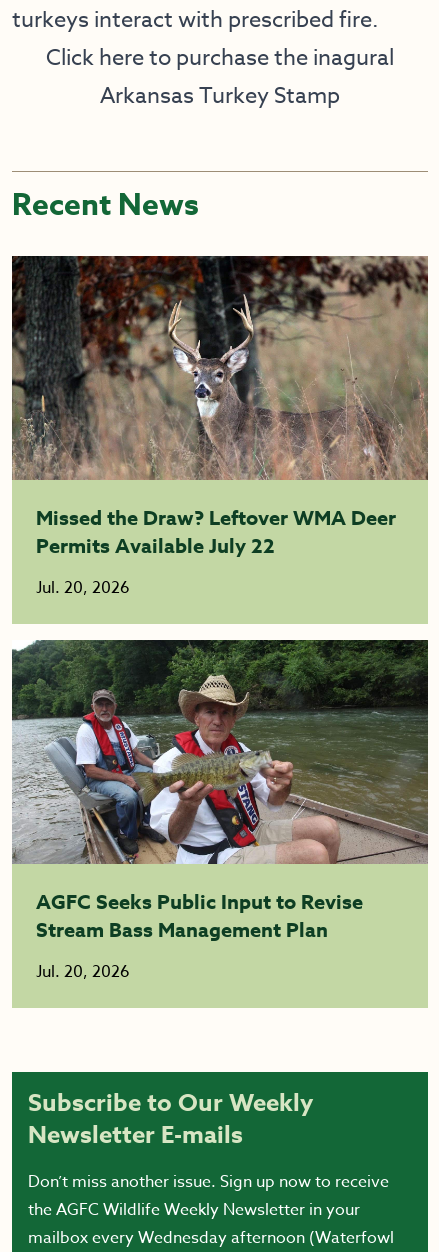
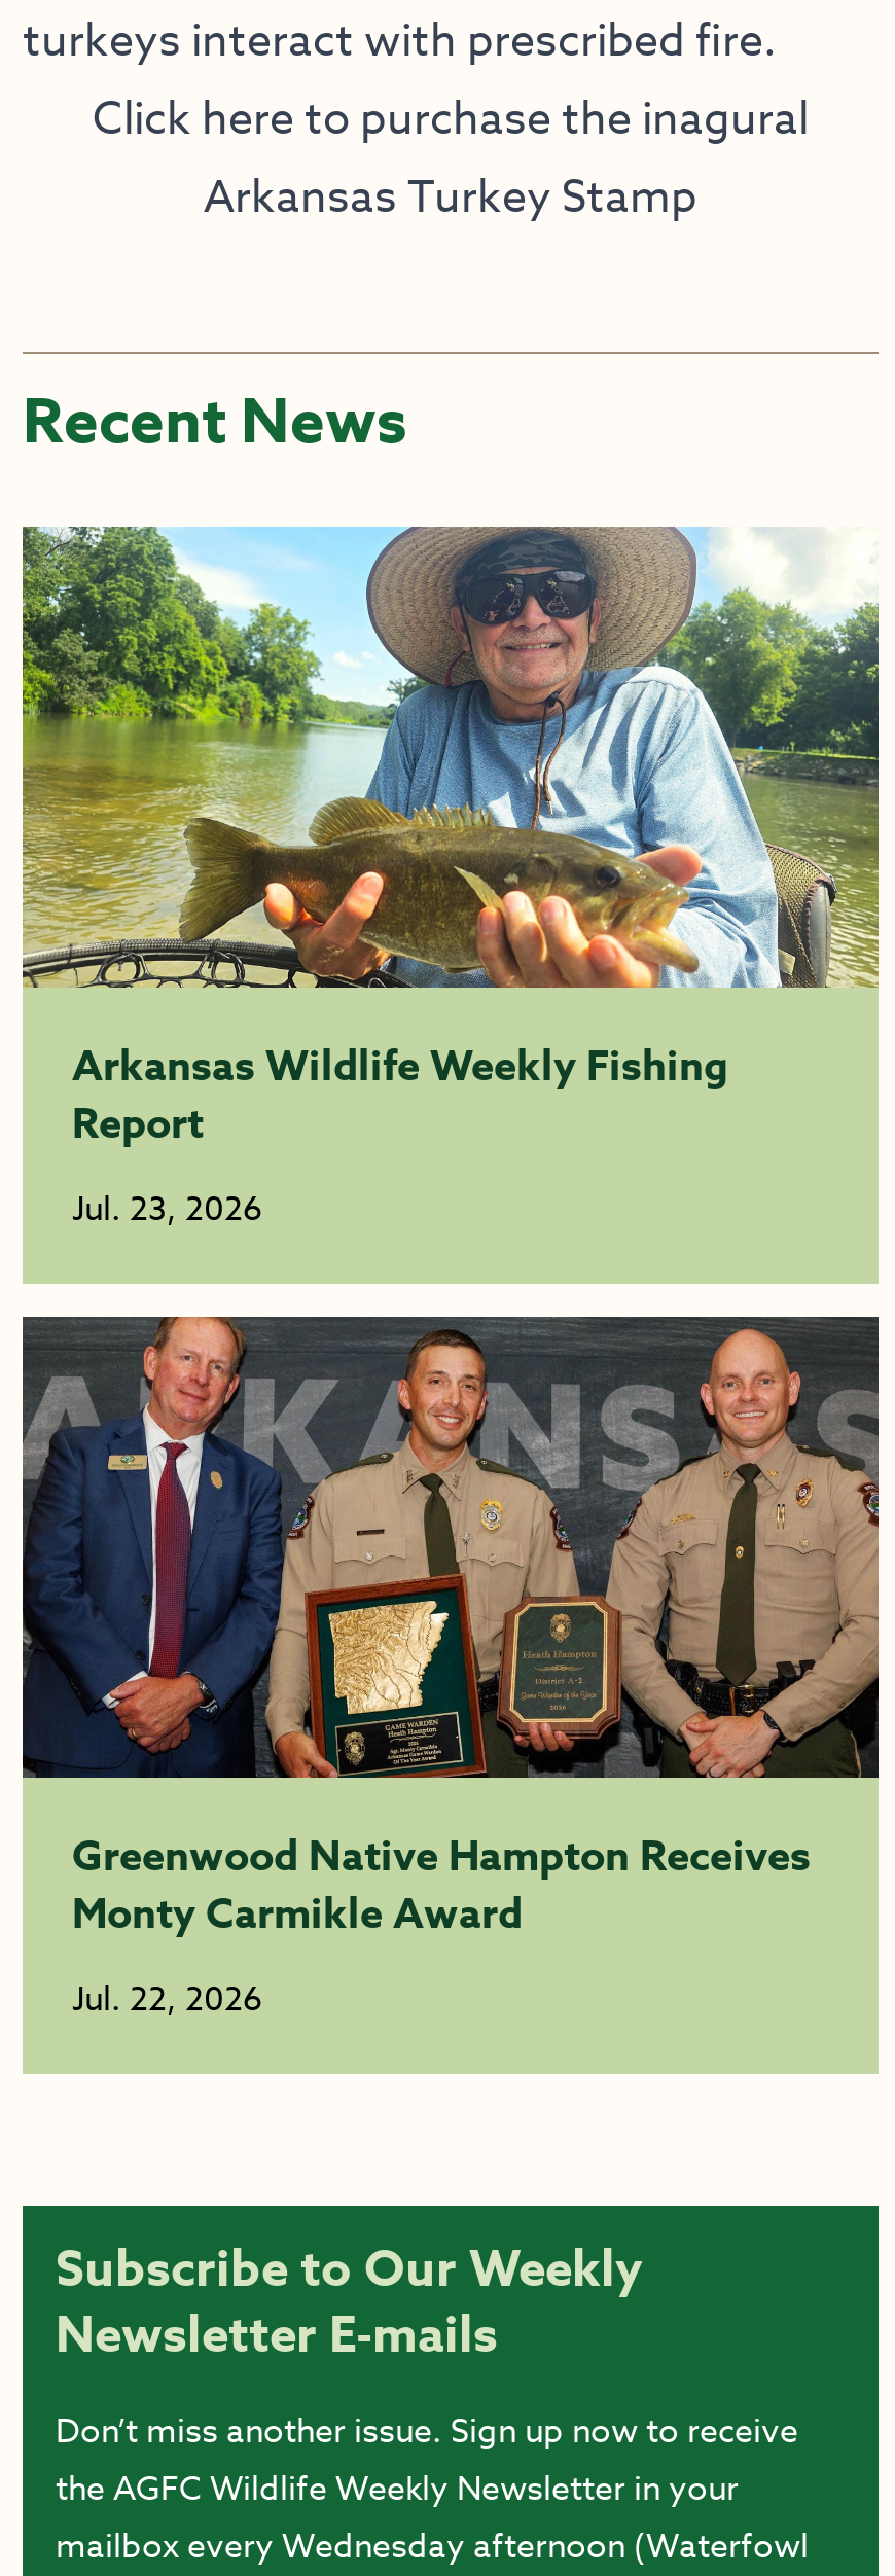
- [image]
- Missed the Draw? Leftover WMA Deer
- Permits Available July 22
+ [image]
+ Arkansas Wildlife Weekly Fishing
+ Report

- Jul. 20, 2026
+ Jul. 23, 2026

- [image]
- AGFC Seeks Public Input to Revise
- Stream Bass Management Plan
+ [image]
+ Greenwood Native Hampton Receives
+ Monty Carmikle Award

- Jul. 20, 2026
+ Jul. 22, 2026
